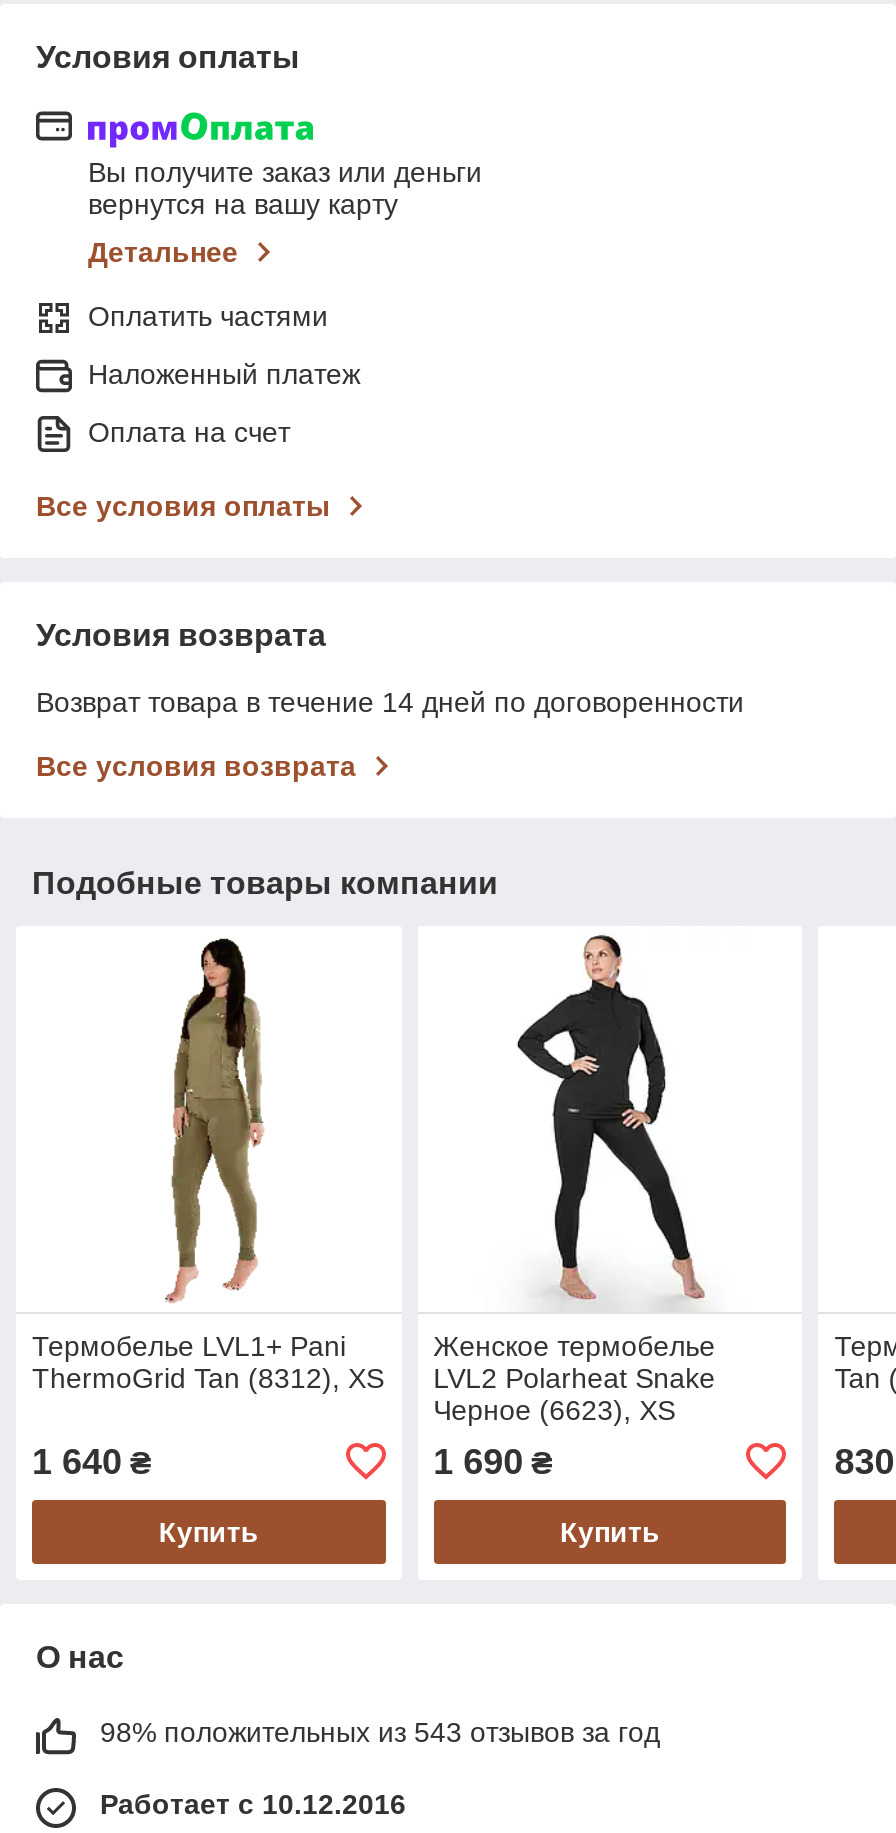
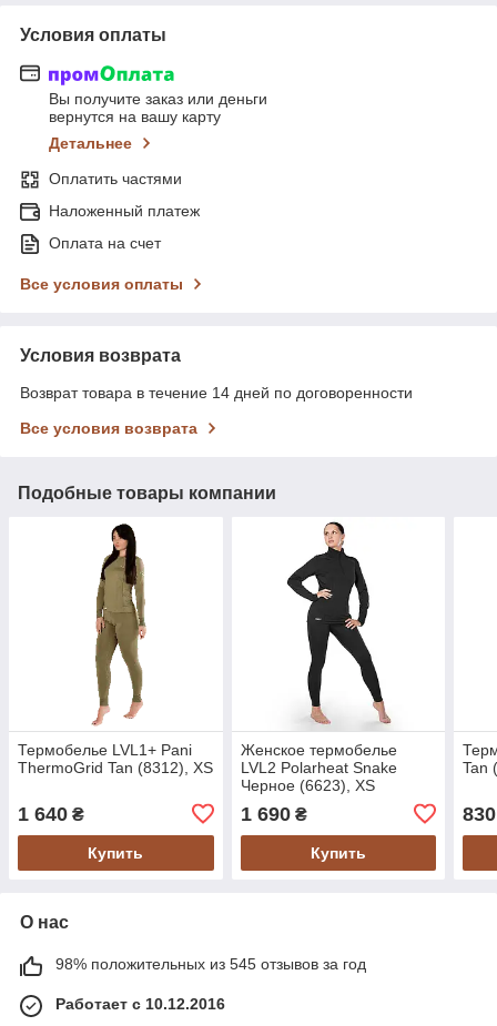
- 98% положительных из 543 отзывов за год
+ 98% положительных из 545 отзывов за год
